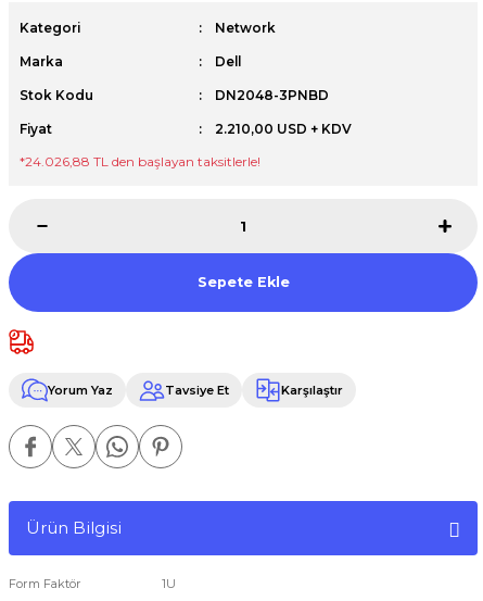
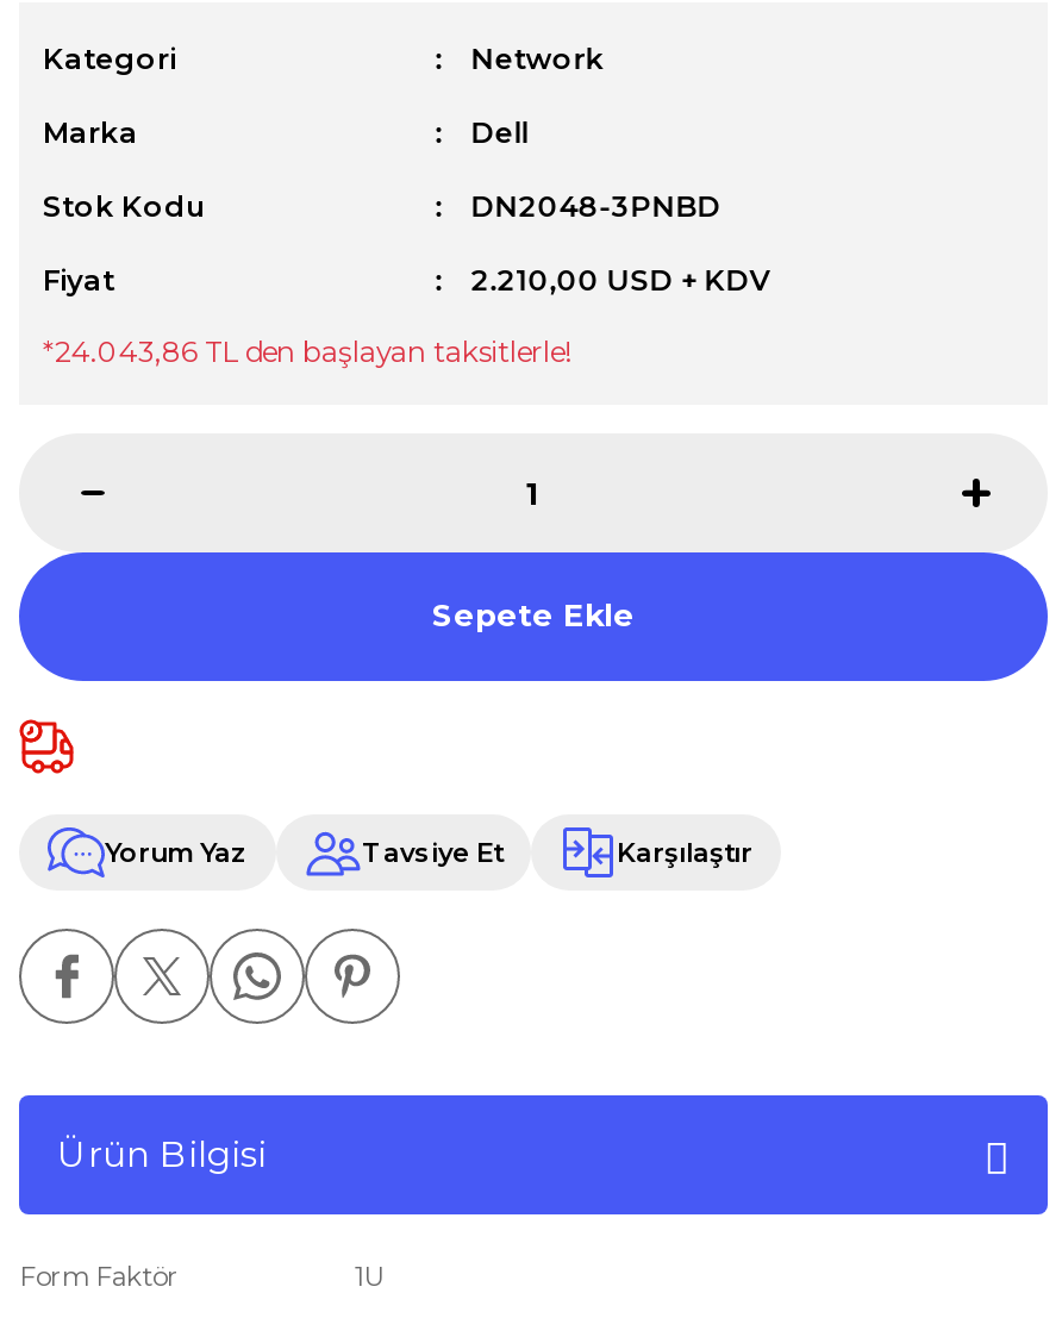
- *24.026,88 TL den başlayan taksitlerle!
+ *24.043,86 TL den başlayan taksitlerle!
